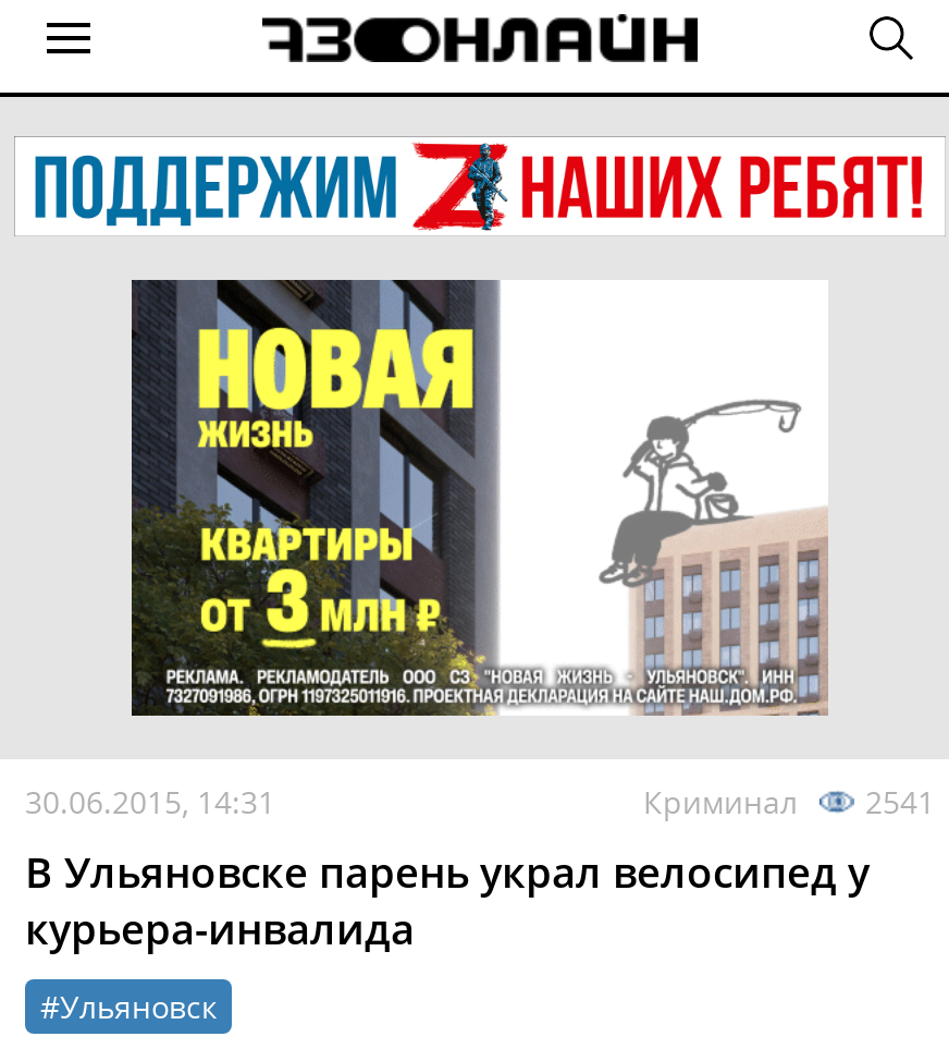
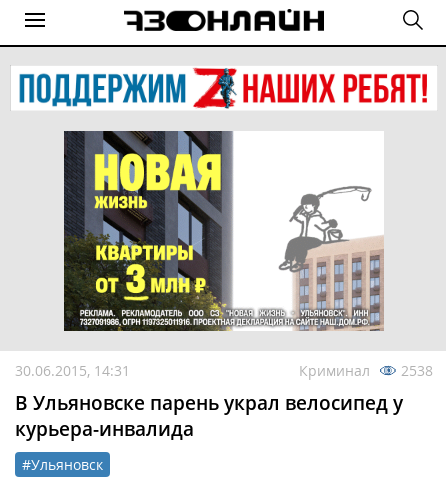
- Криминал 2541
+ Криминал 2538
